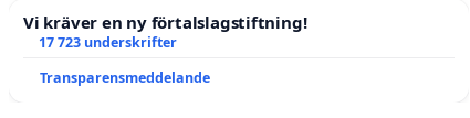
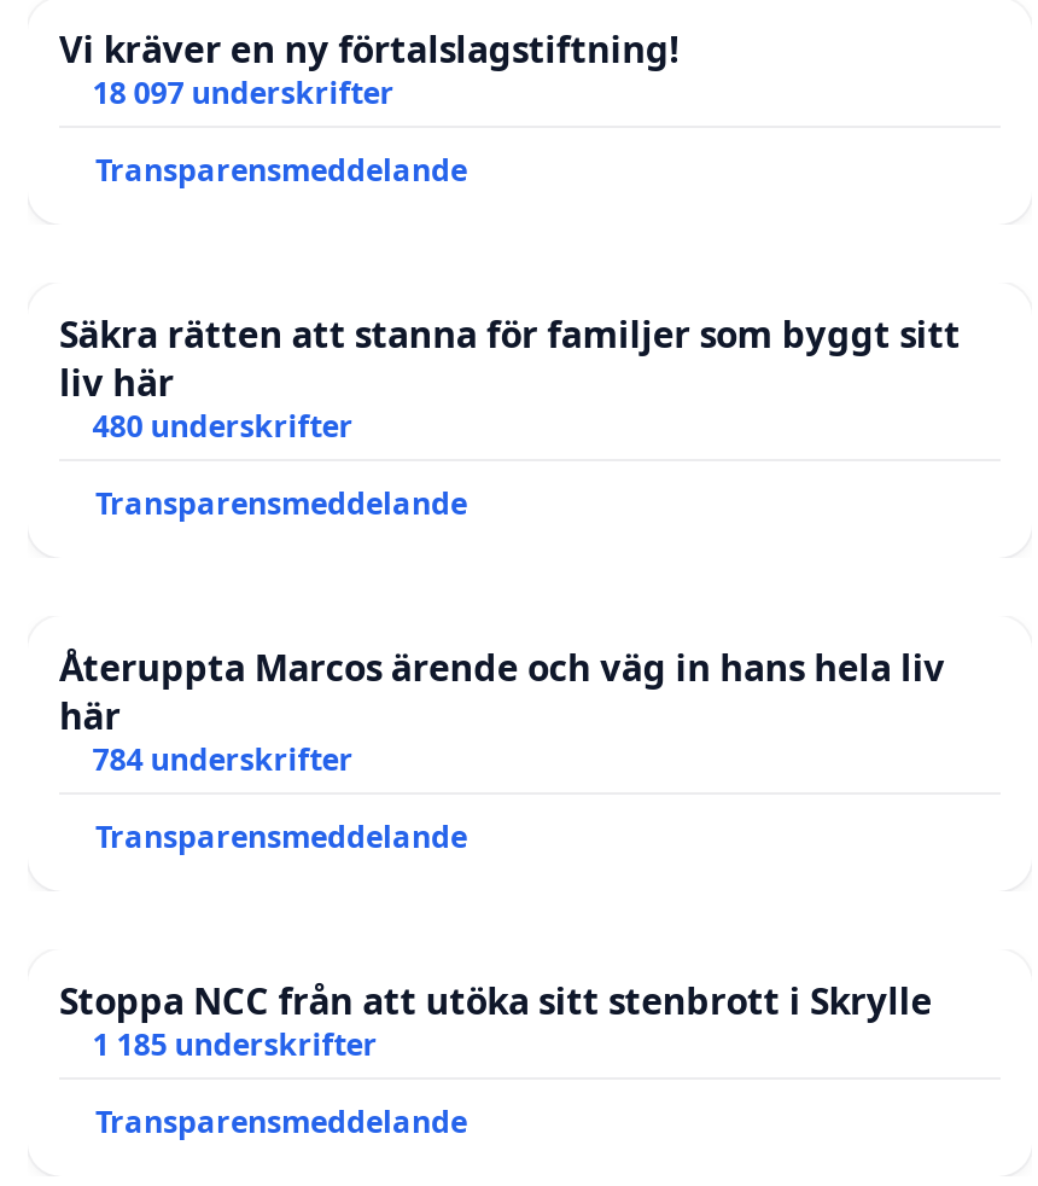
- 17 723 underskrifter
+ 18 097 underskrifter
+ Transparensmeddelande
+ Säkra rätten att stanna för familjer som byggt sitt
+ liv här
+ 480 underskrifter
+ Transparensmeddelande
+ Återuppta Marcos ärende och väg in hans hela liv
+ här
+ 784 underskrifter
+ Transparensmeddelande
+ Stoppa NCC från att utöka sitt stenbrott i Skrylle
+ 1 185 underskrifter
